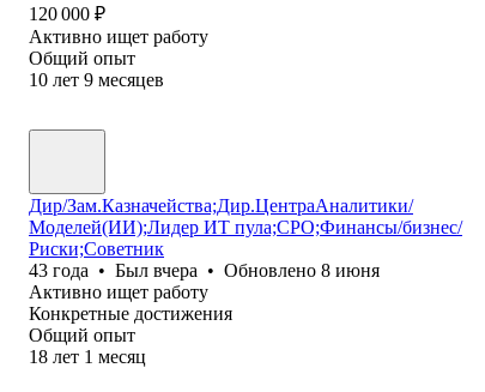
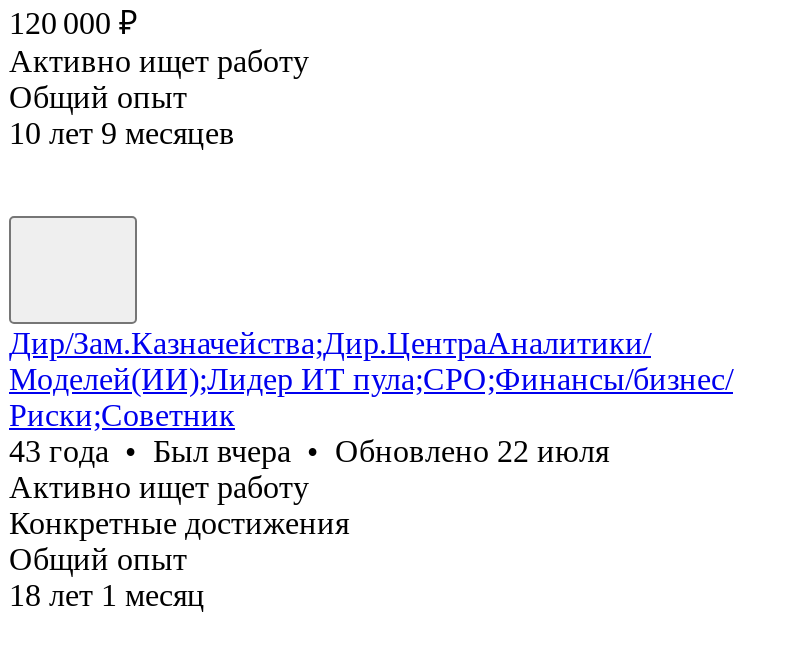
- 43 года • Был вчера • Обновлено 8 июня
+ 43 года • Был вчера • Обновлено 22 июля
